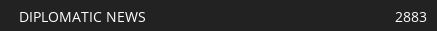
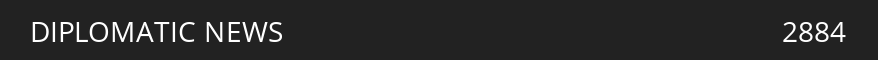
- 2883
+ 2884
